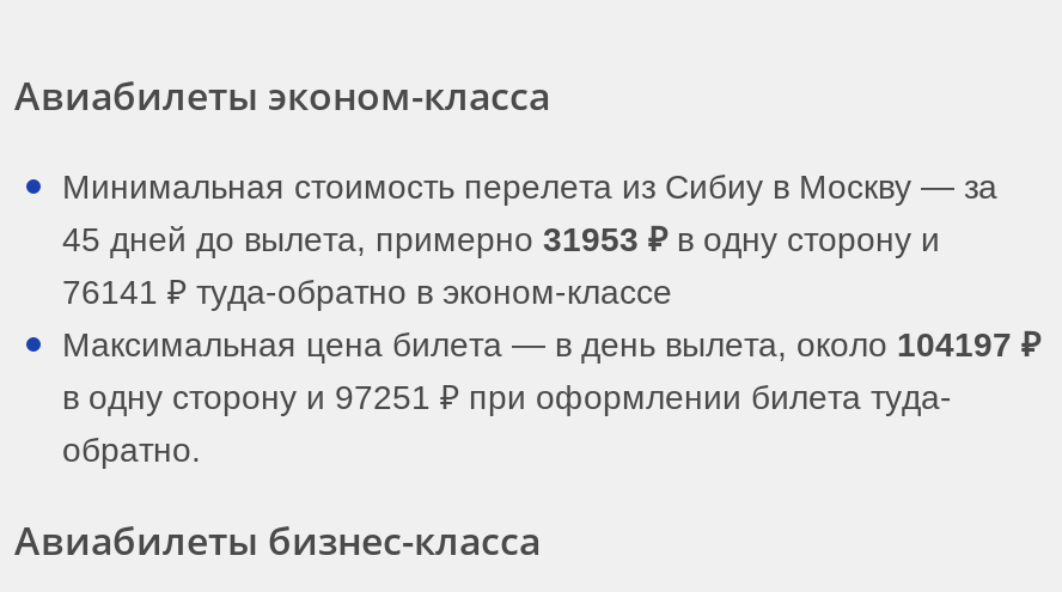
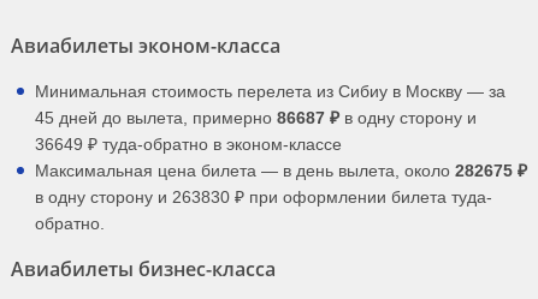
- 45 дней до вылета, примерно 31953 ₽ в одну сторону и
+ 45 дней до вылета, примерно 86687 ₽ в одну сторону и

- 76141 ₽ туда-обратно в эконом-классе
+ 36649 ₽ туда-обратно в эконом-классе

- Максимальная цена билета — в день вылета, около 104197 ₽
+ Максимальная цена билета — в день вылета, около 282675 ₽

- в одну сторону и 97251 ₽ при оформлении билета туда-
+ в одну сторону и 263830 ₽ при оформлении билета туда-
